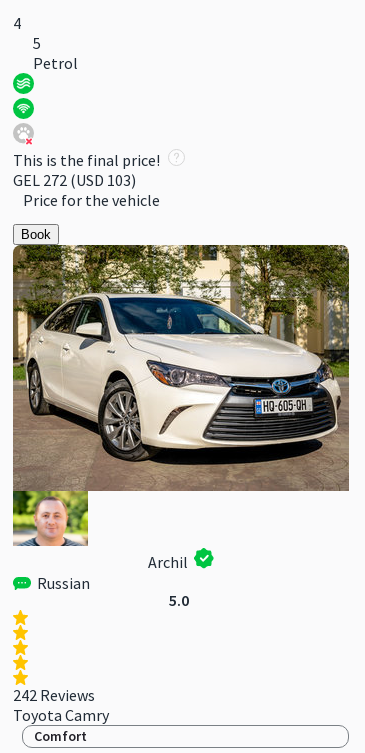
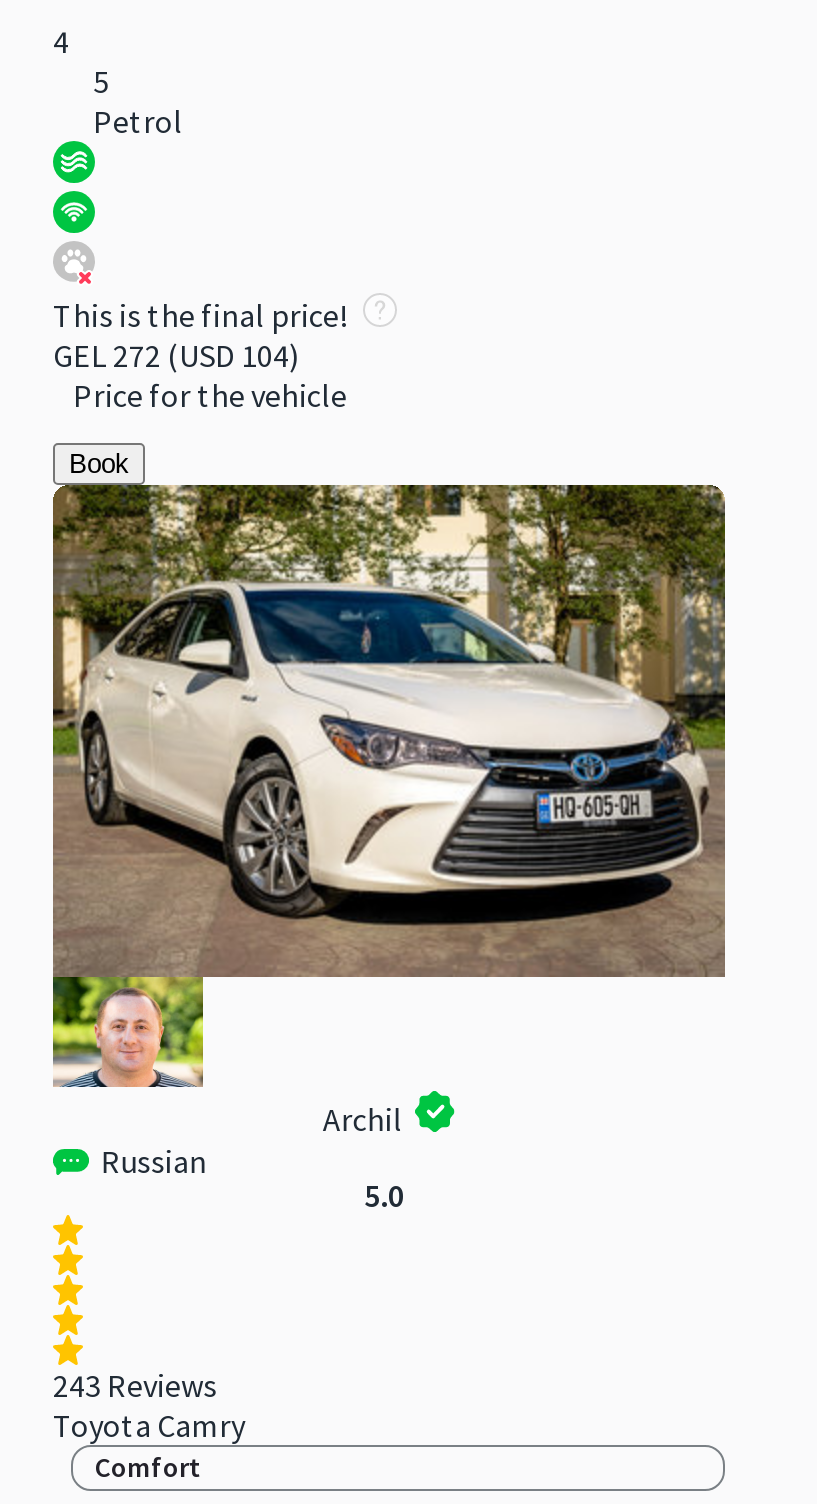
- GEL 272 (USD 103)
+ GEL 272 (USD 104)

- 242 Reviews
+ 243 Reviews
